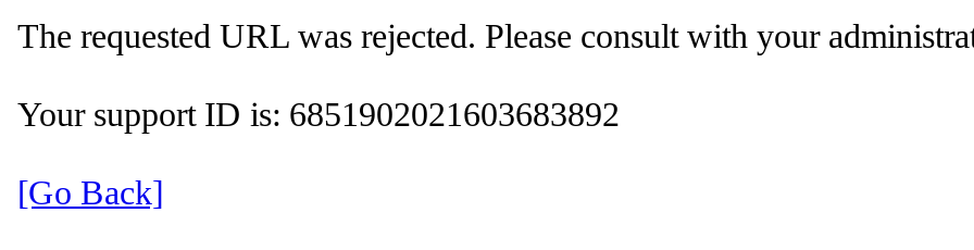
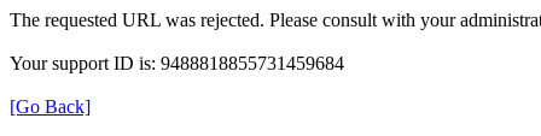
- Your support ID is: 6851902021603683892
+ Your support ID is: 9488818855731459684
